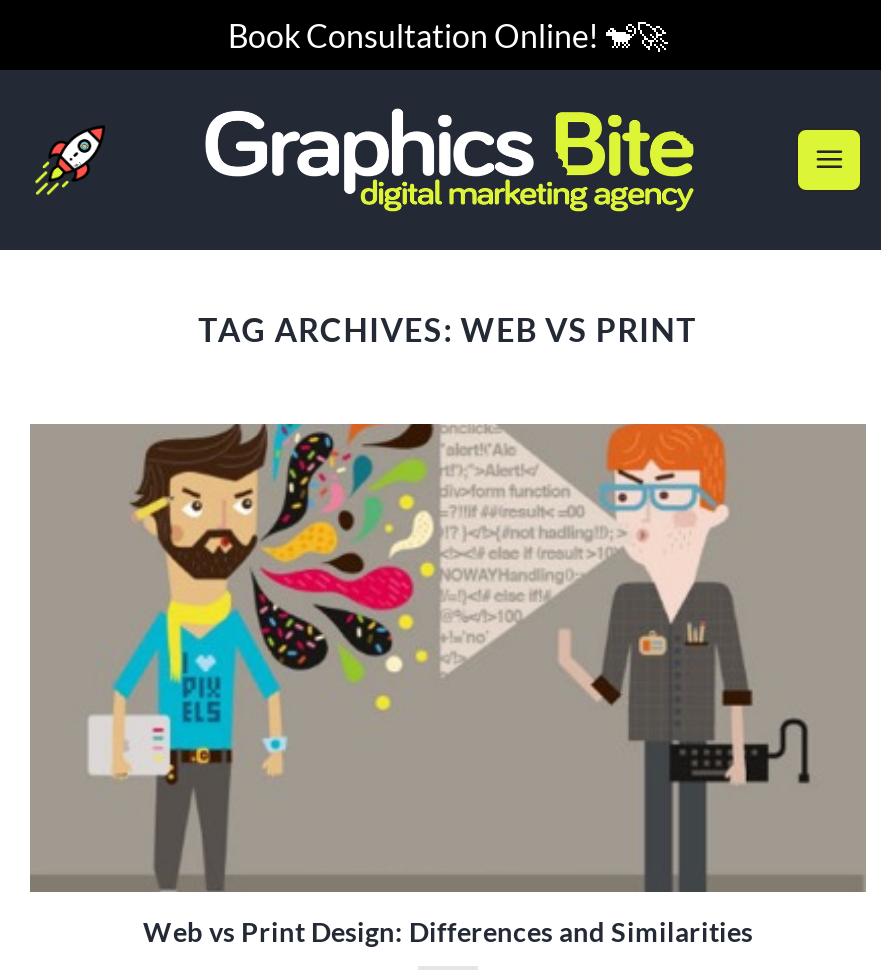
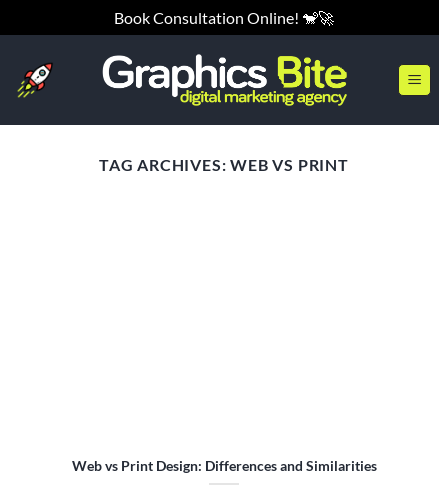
- [image]
